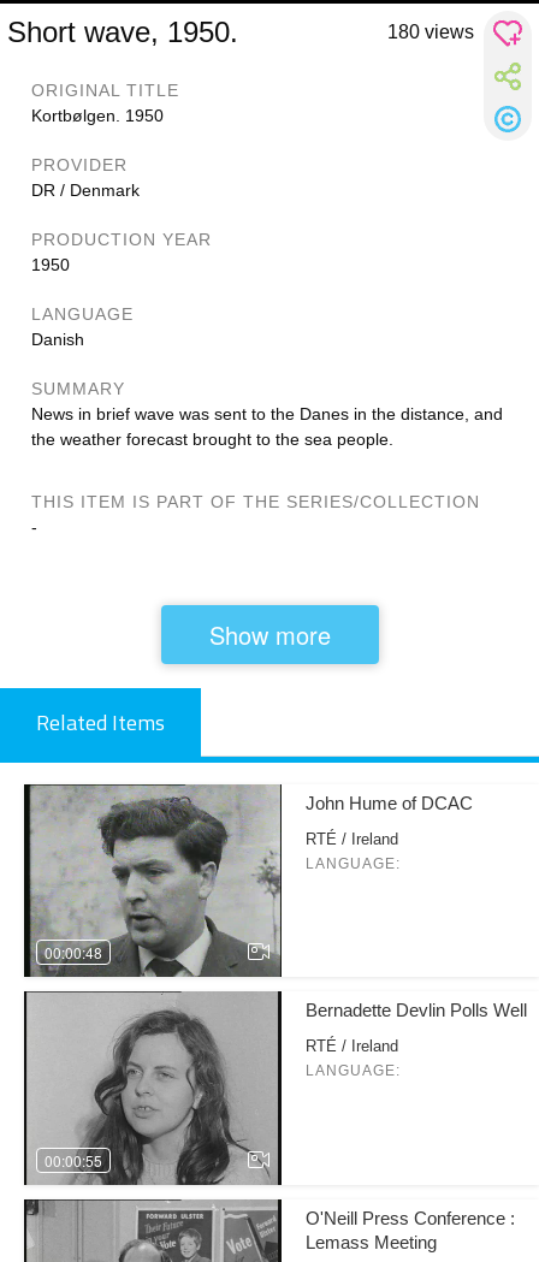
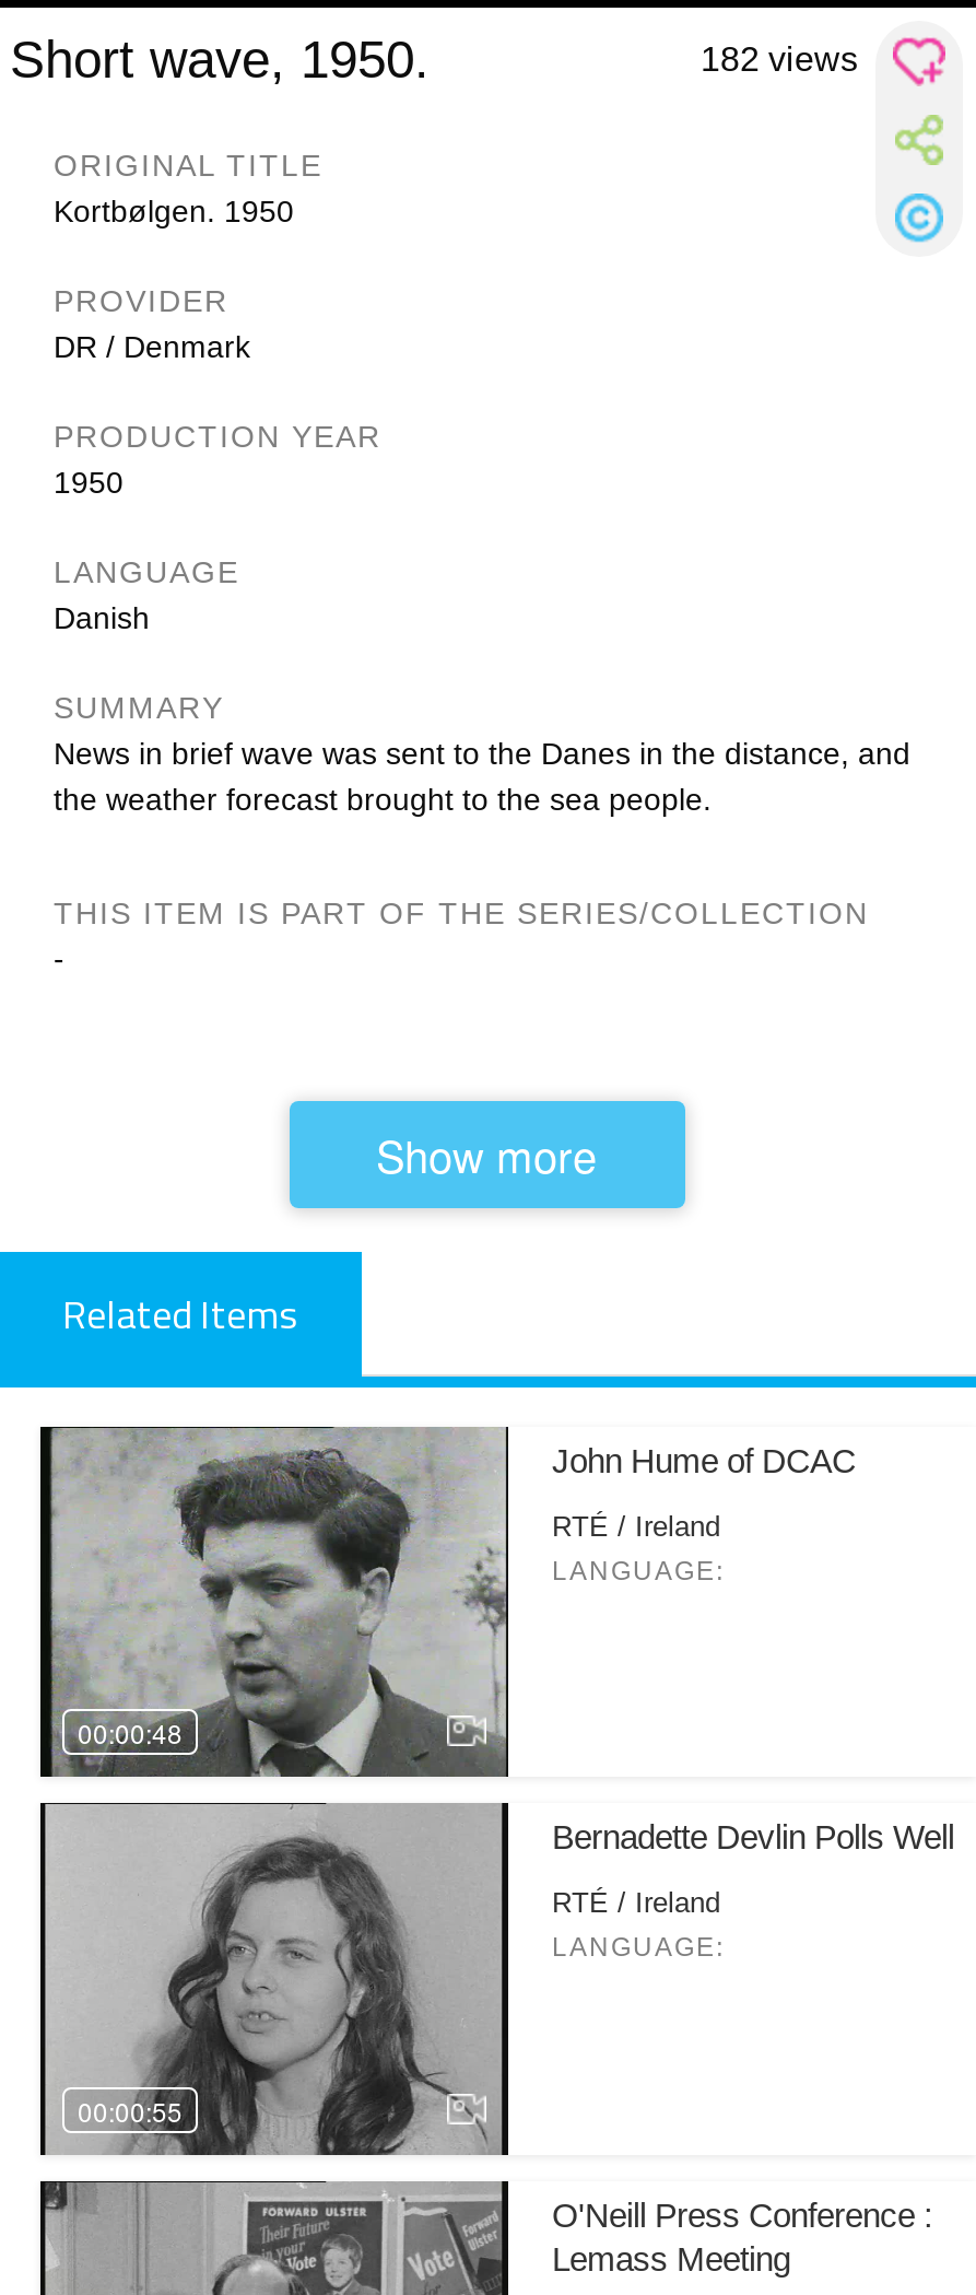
- 180 views
+ 182 views
